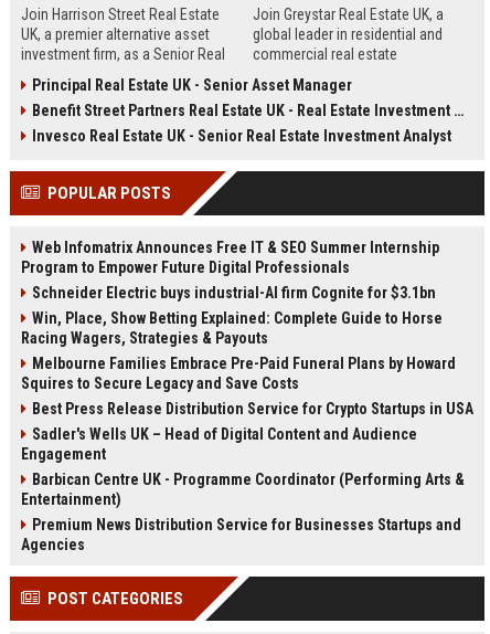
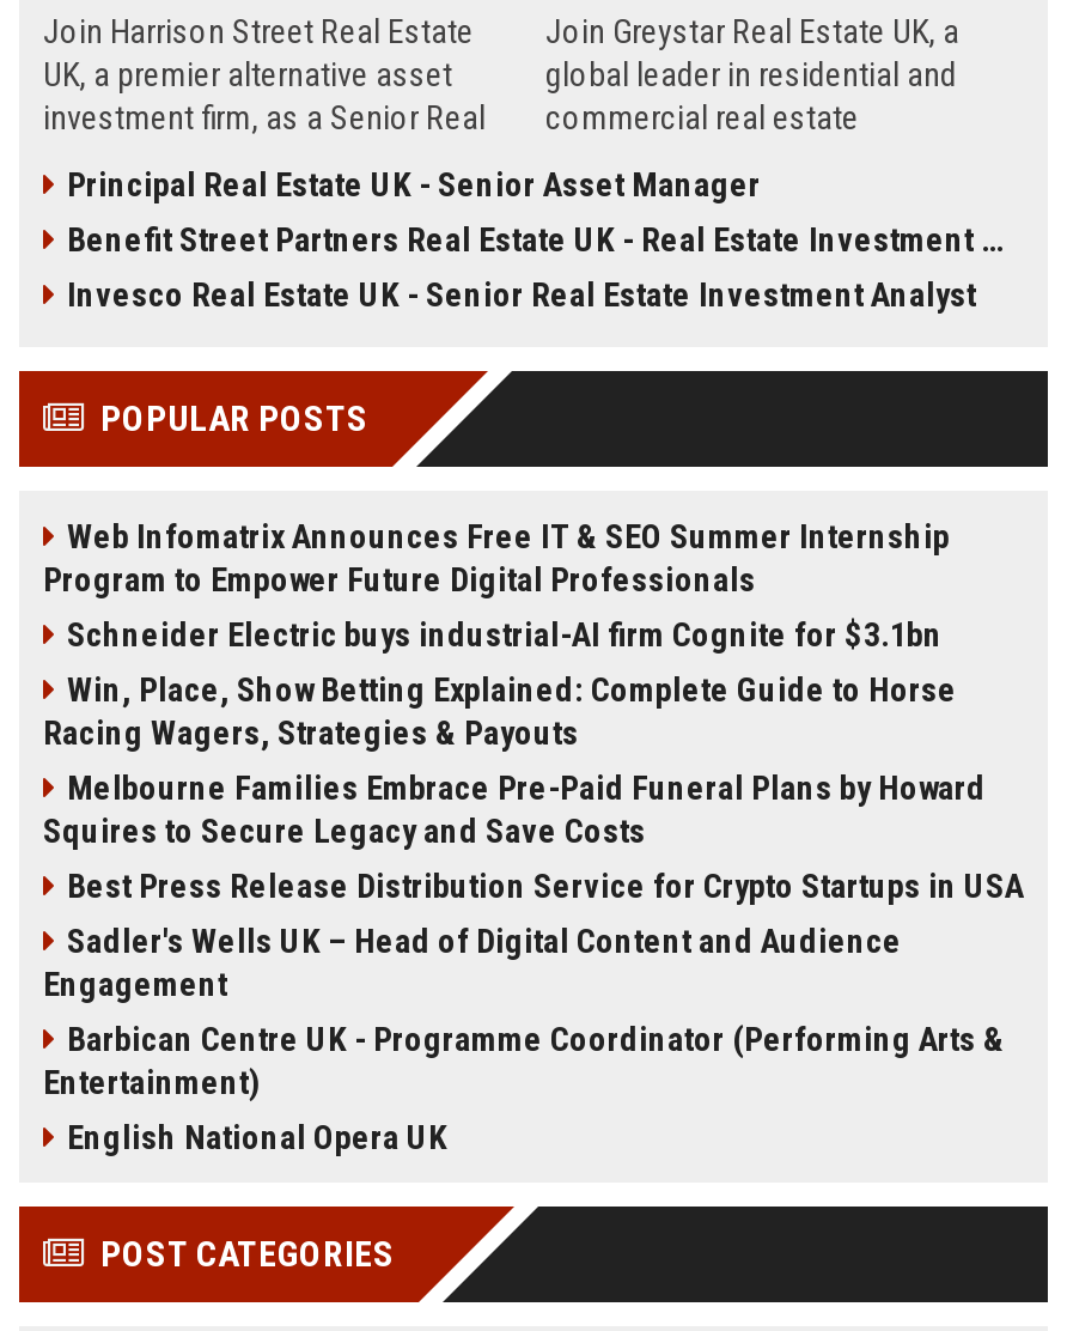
- Premium News Distribution Service for Businesses Startups and
- Agencies
+ English National Opera UK
